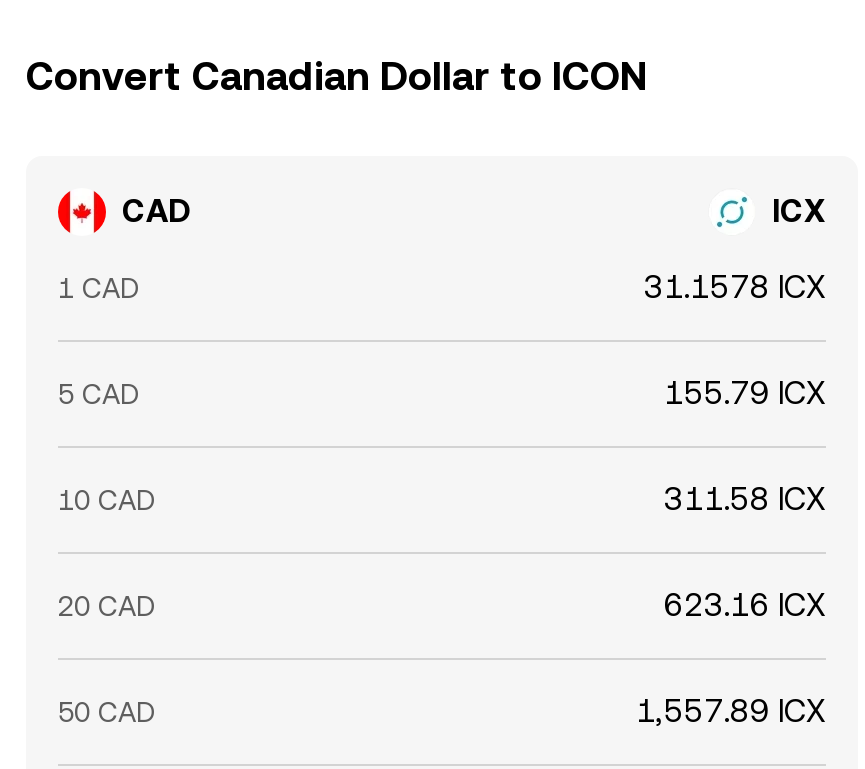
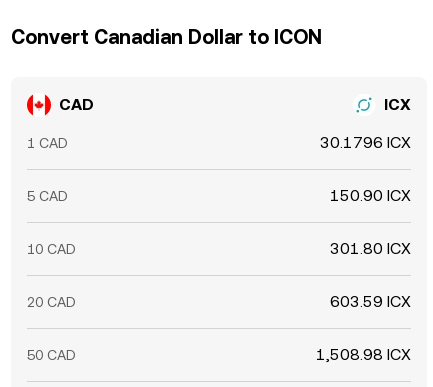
- 31.1578 ICX
+ 30.1796 ICX

- 155.79 ICX
+ 150.90 ICX

- 311.58 ICX
+ 301.80 ICX

- 623.16 ICX
+ 603.59 ICX

- 1,557.89 ICX
+ 1,508.98 ICX
